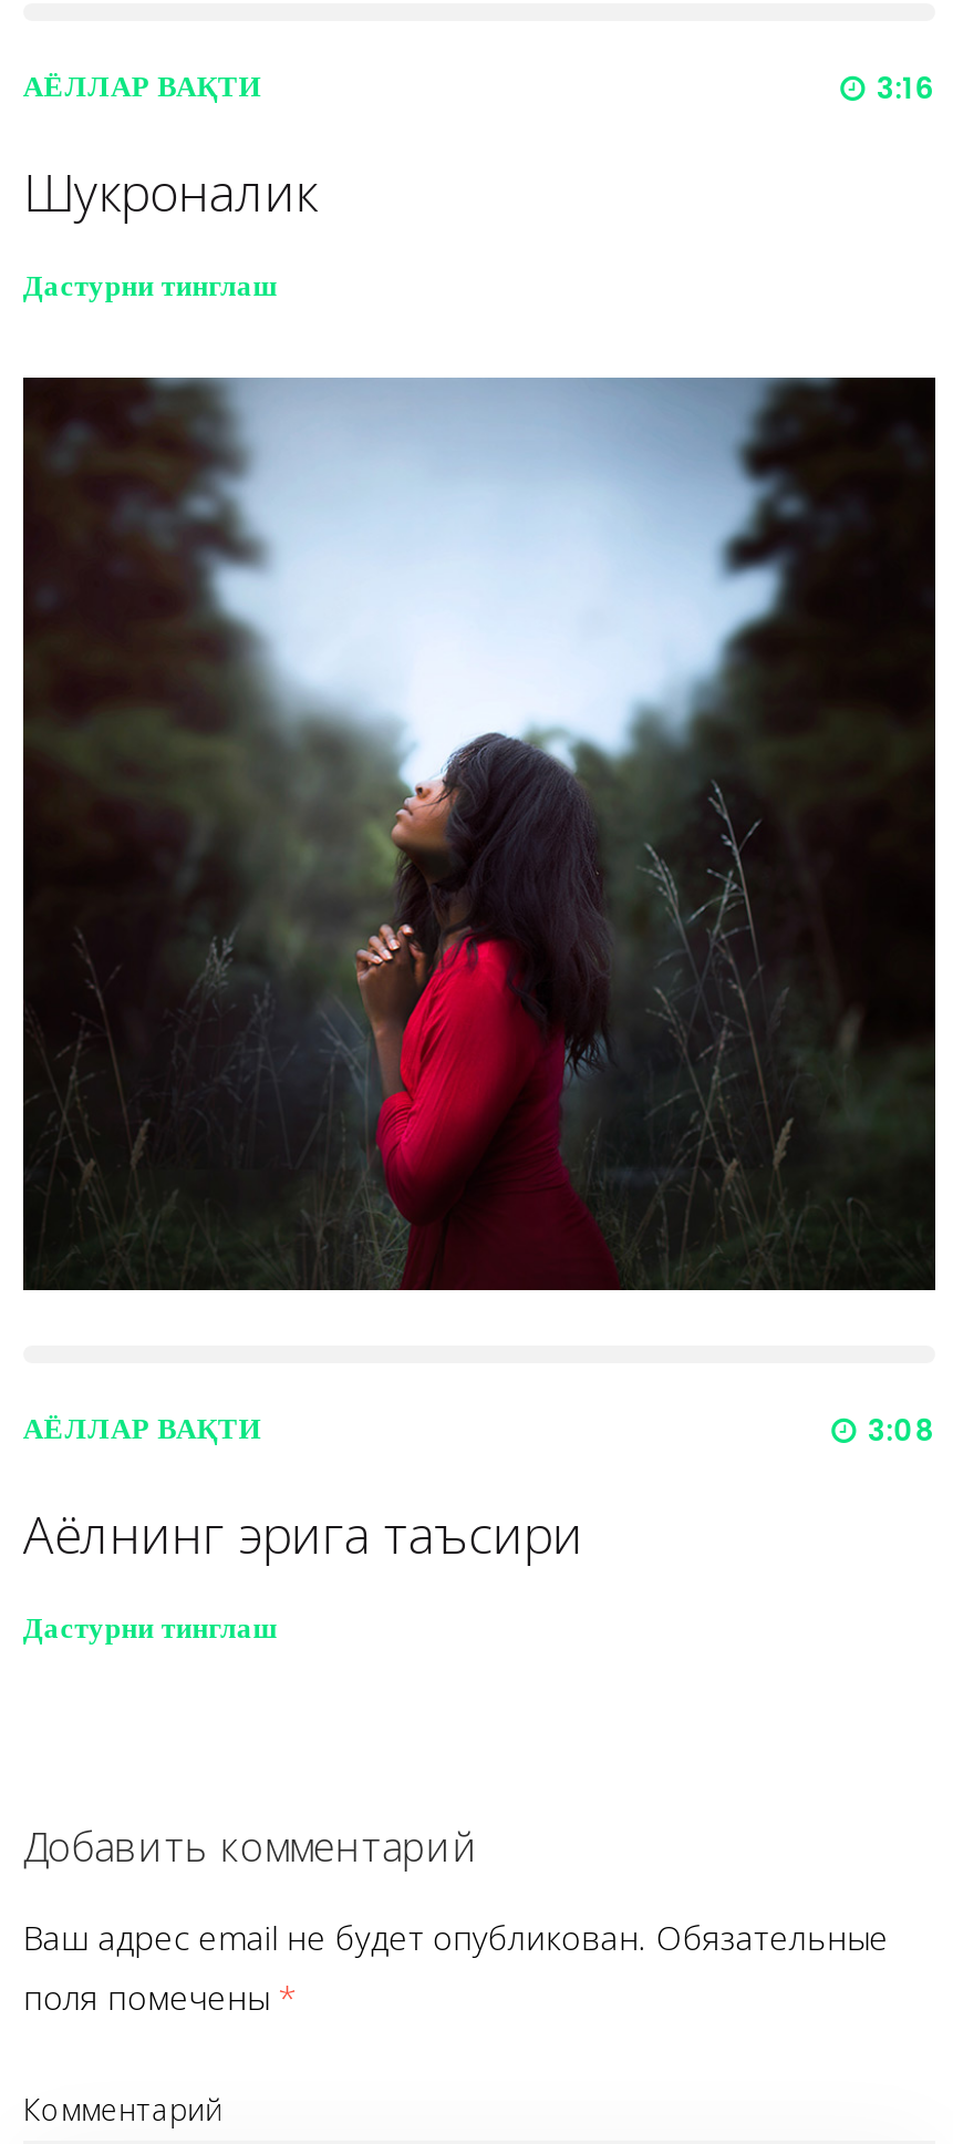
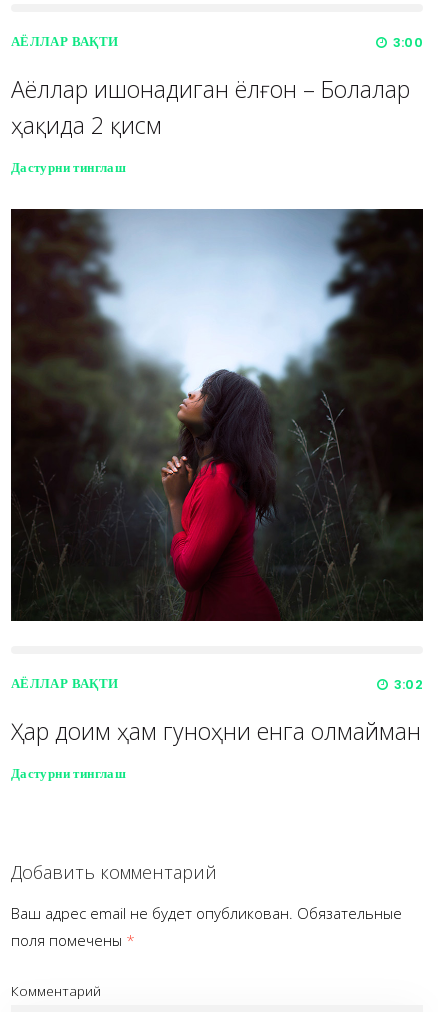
- 3:16
+ 3:00

- Шукроналик
+ Аёллар ишонадиган ёлғон – Болалар
+ ҳақида 2 қисм

- 3:08
+ 3:02

- Аёлнинг эрига таъсири
+ Ҳар доим ҳам гуноҳни енга олмайман
